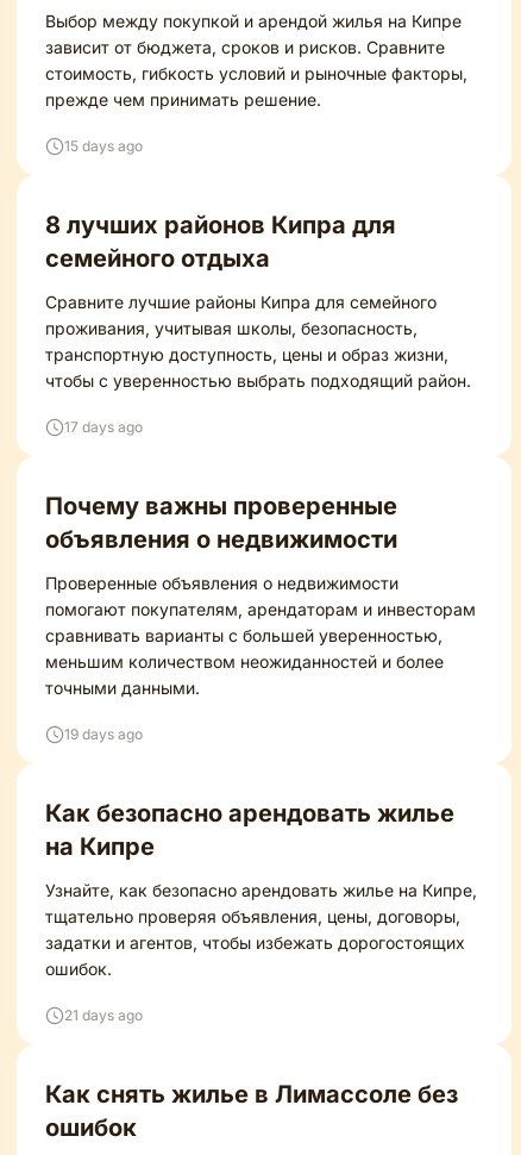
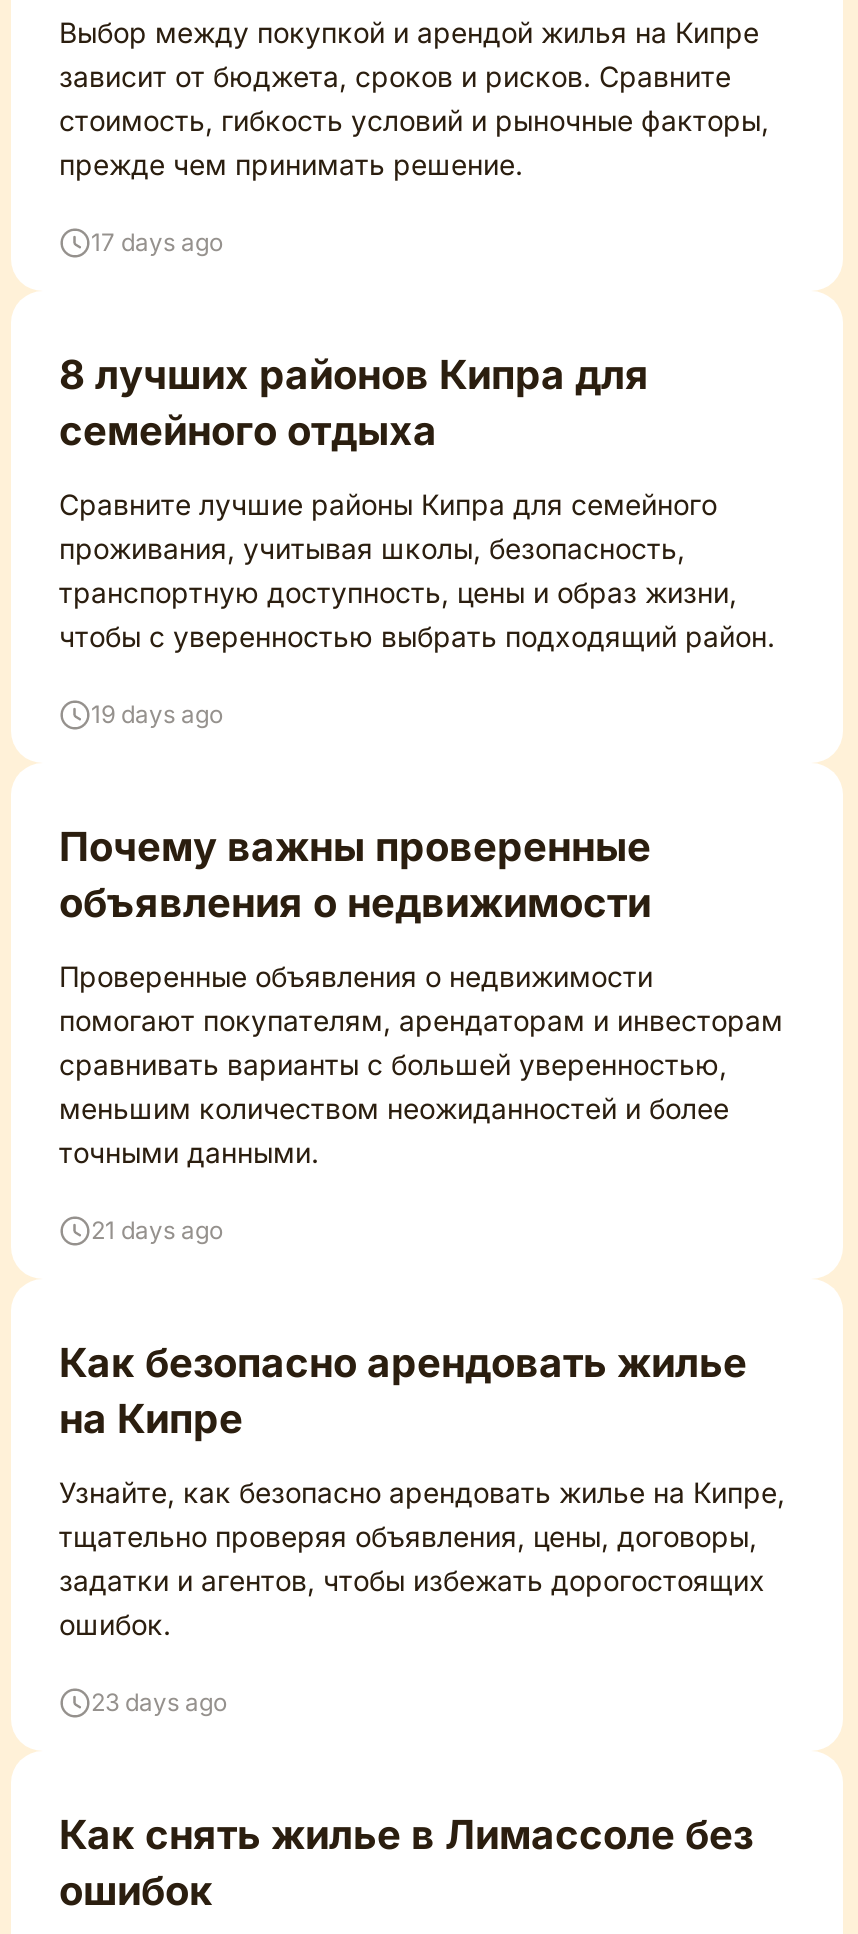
- 15 days ago
+ 17 days ago

- 17 days ago
+ 19 days ago

- 19 days ago
+ 21 days ago

- 21 days ago
+ 23 days ago
